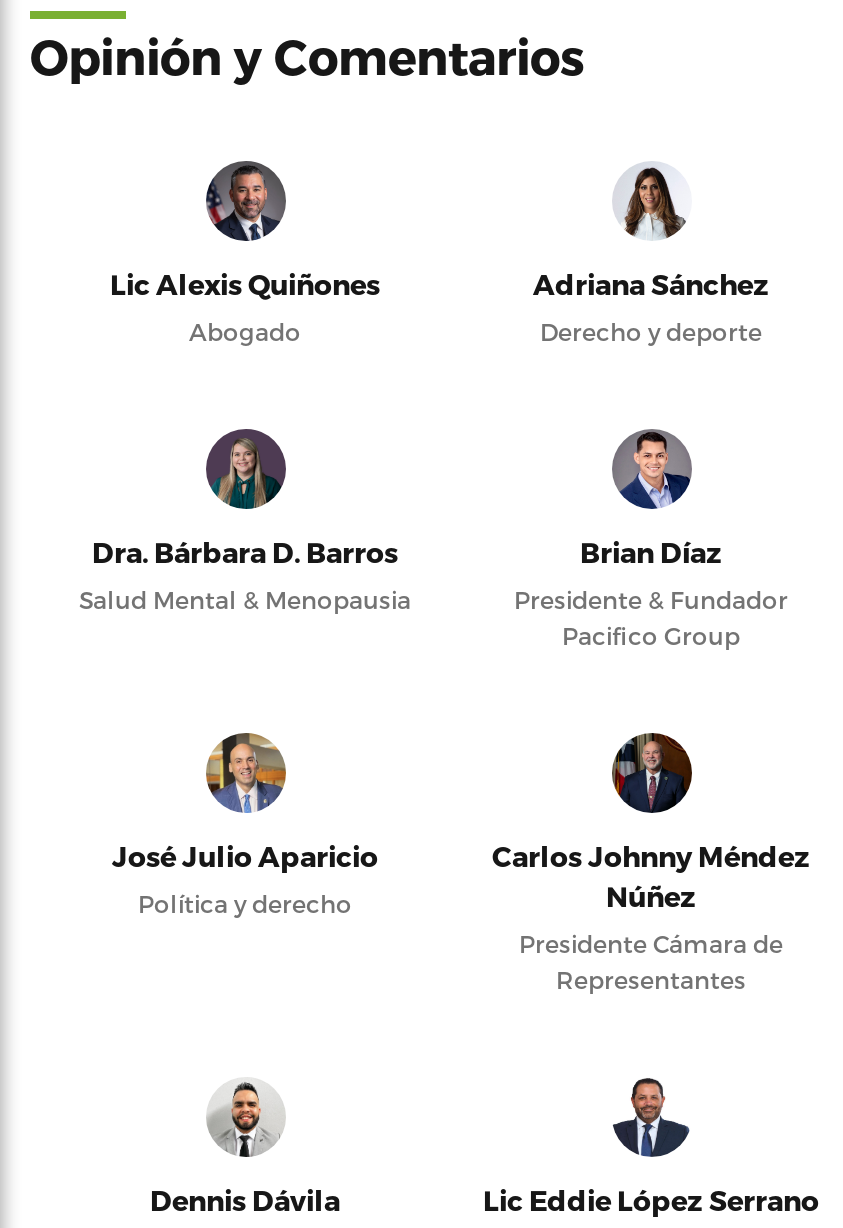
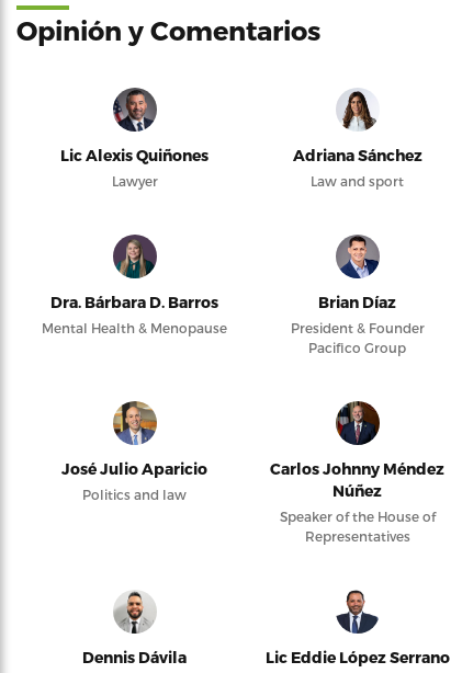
- Abogado
+ Lawyer

- Derecho y deporte
+ Law and sport

- Salud Mental & Menopausia
+ Mental Health & Menopause

- Presidente & Fundador
+ President & Founder

- Política y derecho
+ Politics and law

- Presidente Cámara de
- Representantes
+ Speaker of the House of
+ Representatives
